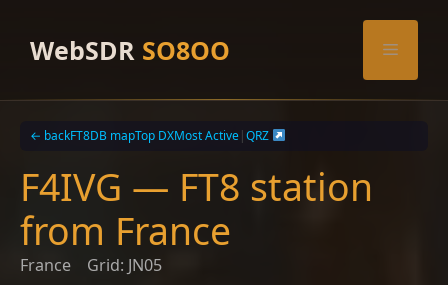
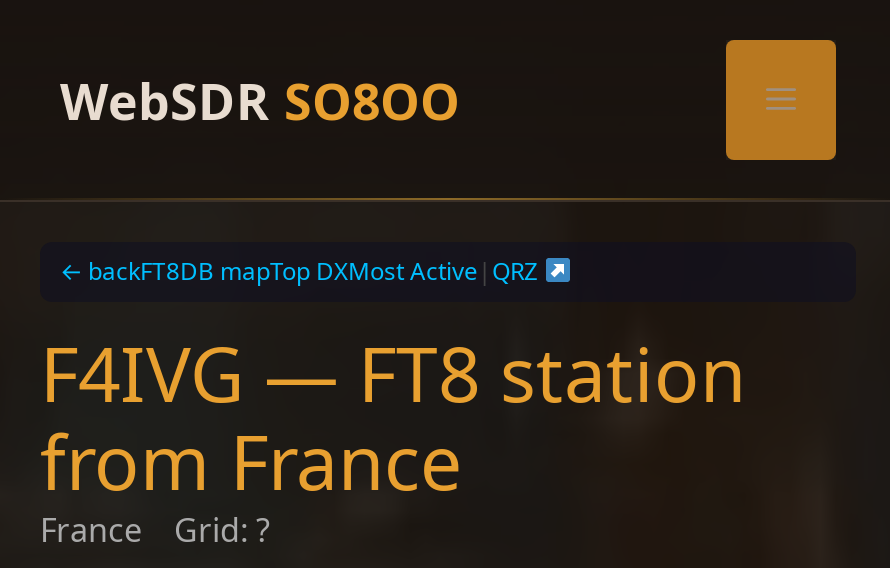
- Grid: JN05
+ Grid: ?
